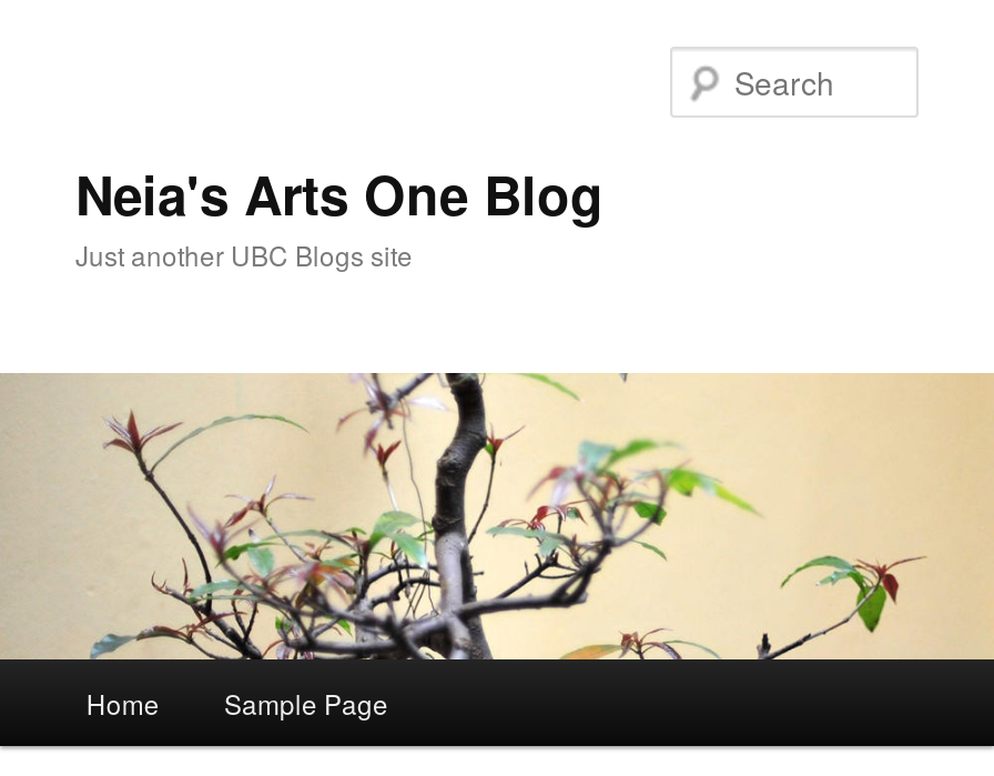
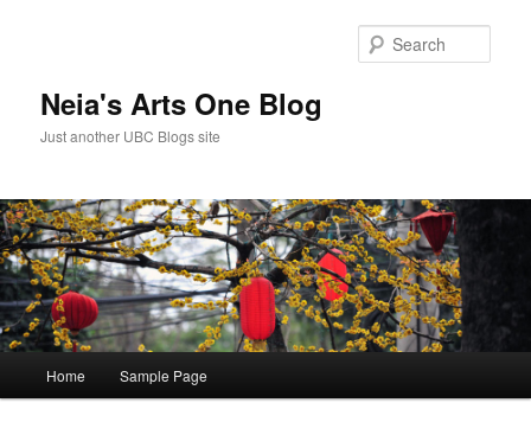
- [image]
+ [image]
